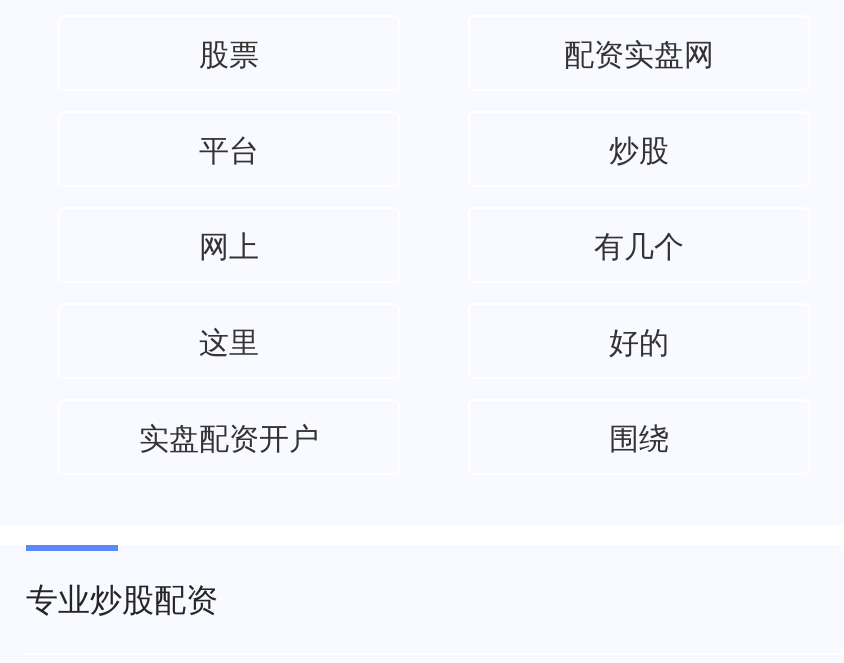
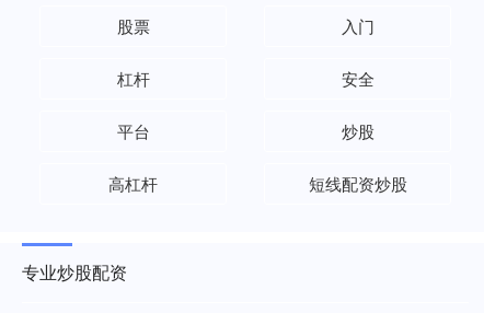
- 配资实盘网
+ 入门
+ 杠杆
+ 安全

moved down: 平台 | 炒股

- 网上
- 有几个
- 这里
- 好的
- 实盘配资开户
- 围绕
+ 高杠杆
+ 短线配资炒股
